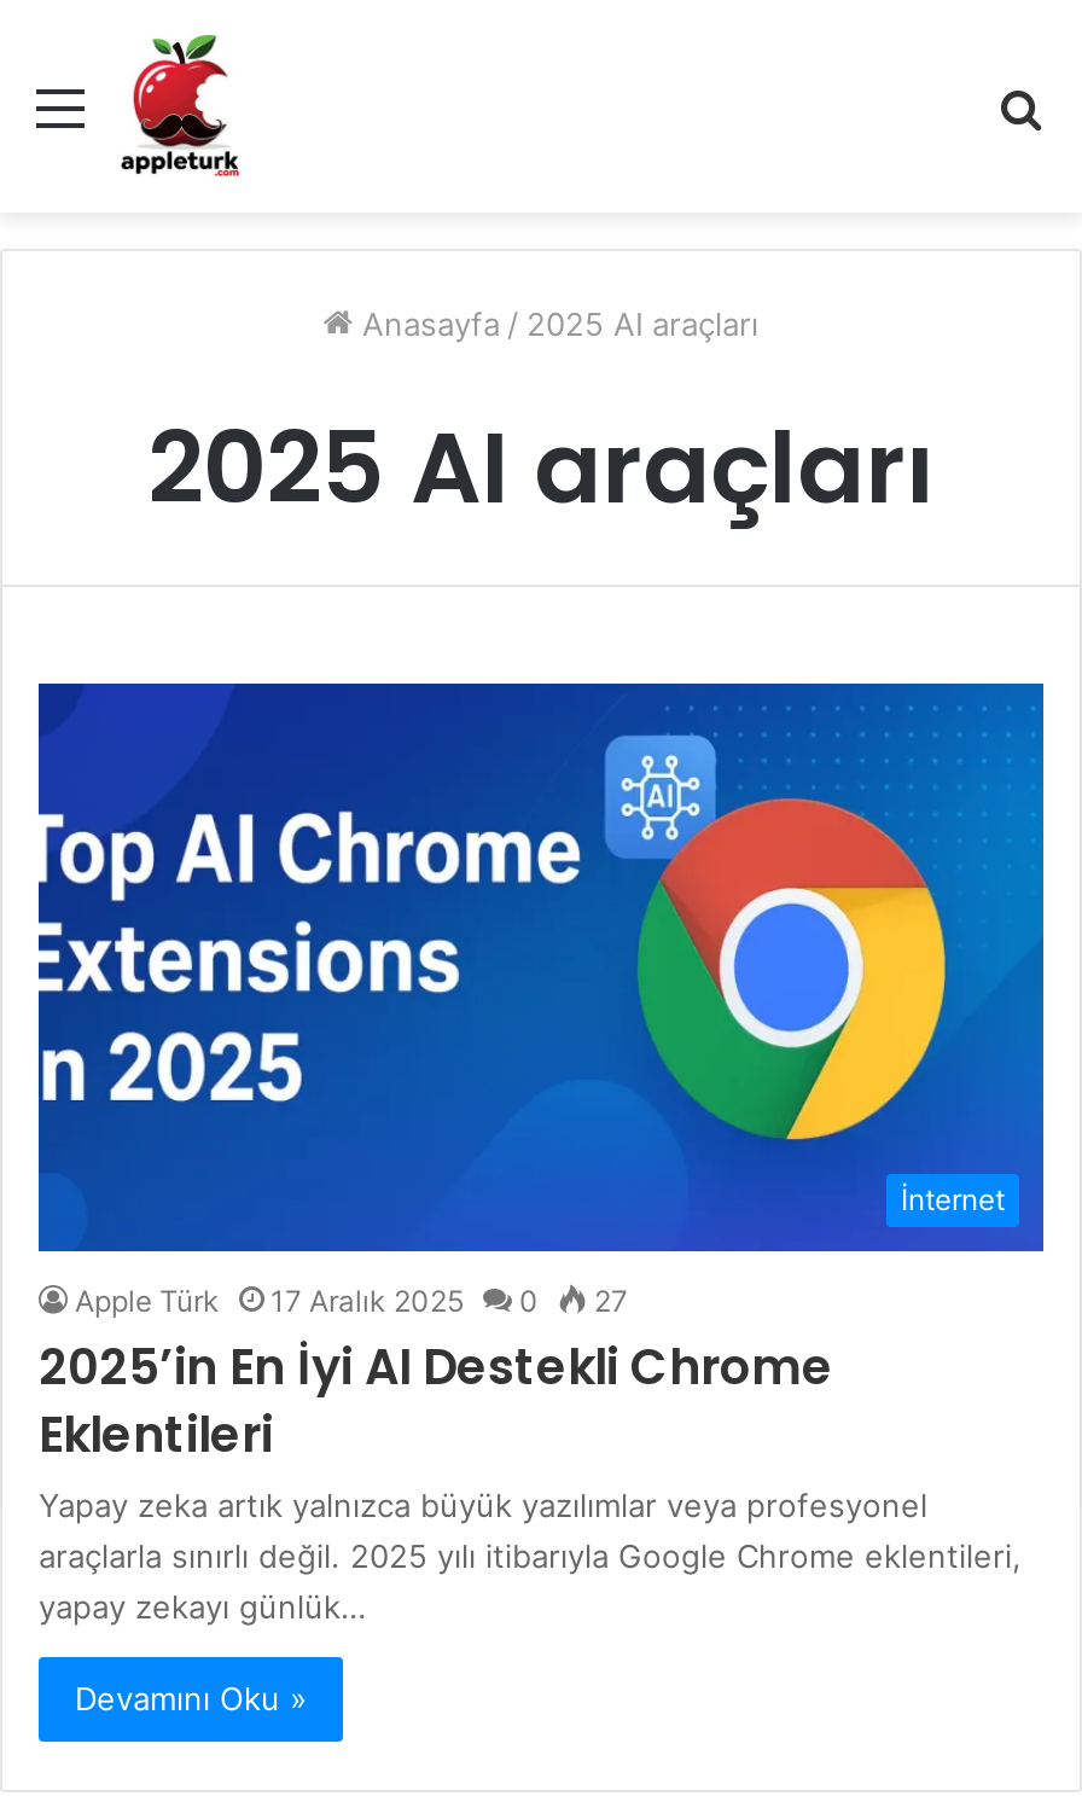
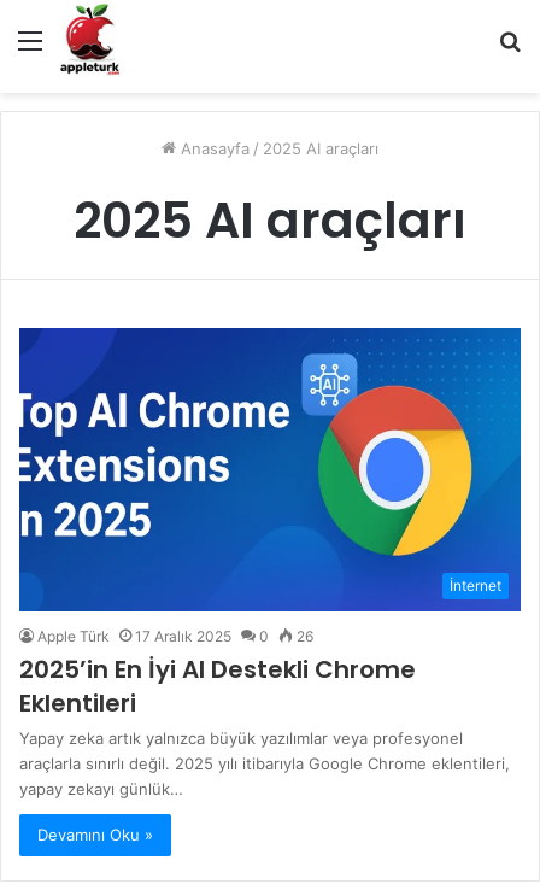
- Apple Türk 17 Aralık 2025 0 27
+ Apple Türk 17 Aralık 2025 0 26
